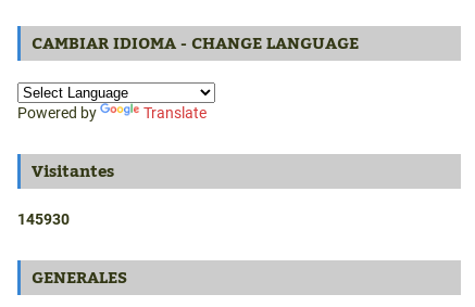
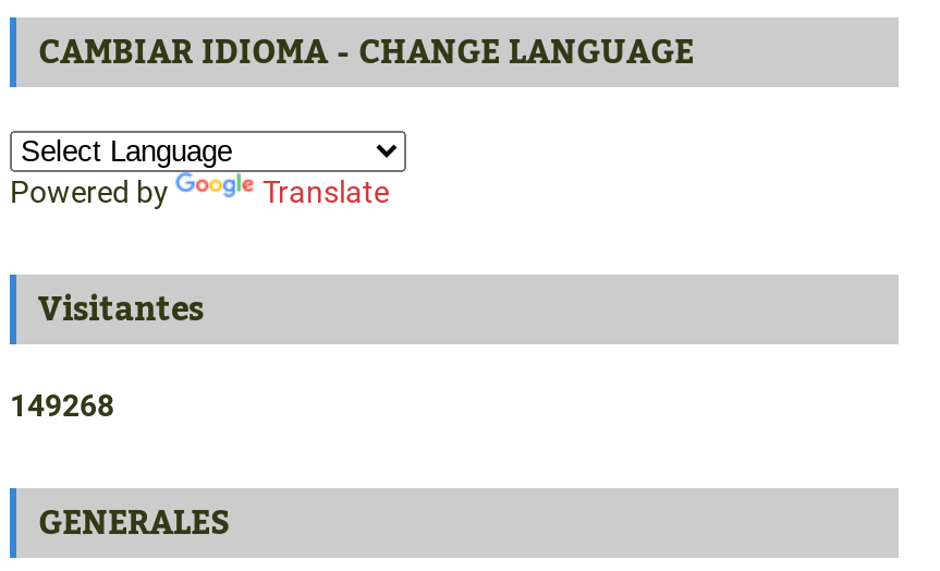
- 1 45930
+ 1 49268
